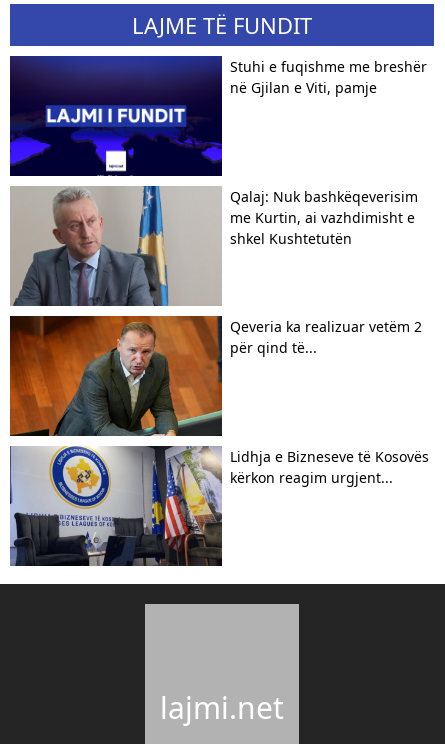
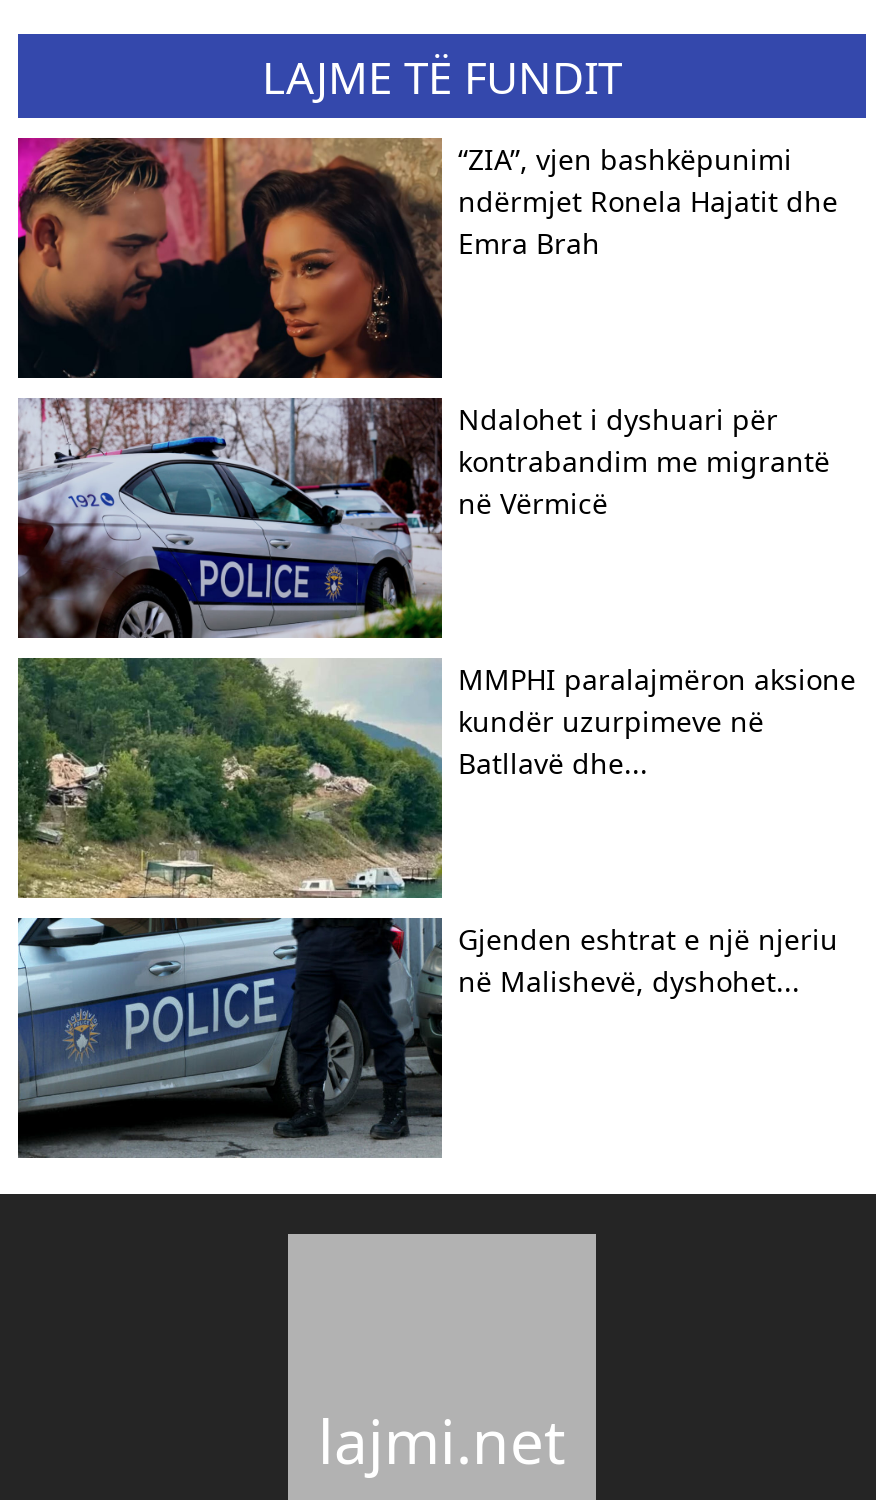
- [image]
- Stuhi e fuqishme me breshër
- në Gjilan e Viti, pamje
+ [image]
+ “ZIA”, vjen bashkëpunimi
+ ndërmjet Ronela Hajatit dhe
+ Emra Brah

- [image]
- Qalaj: Nuk bashkëqeverisim
- me Kurtin, ai vazhdimisht e
- shkel Kushtetutën
+ [image]
+ Ndalohet i dyshuari për
+ kontrabandim me migrantë
+ në Vërmicë

- [image]
- Qeveria ka realizuar vetëm 2
- për qind të...
+ [image]
+ MMPHI paralajmëron aksione
+ kundër uzurpimeve në
+ Batllavë dhe...

- [image]
- Lidhja e Bizneseve të Kosovës
- kërkon reagim urgjent...
+ [image]
+ Gjenden eshtrat e një njeriu
+ në Malishevë, dyshohet...
